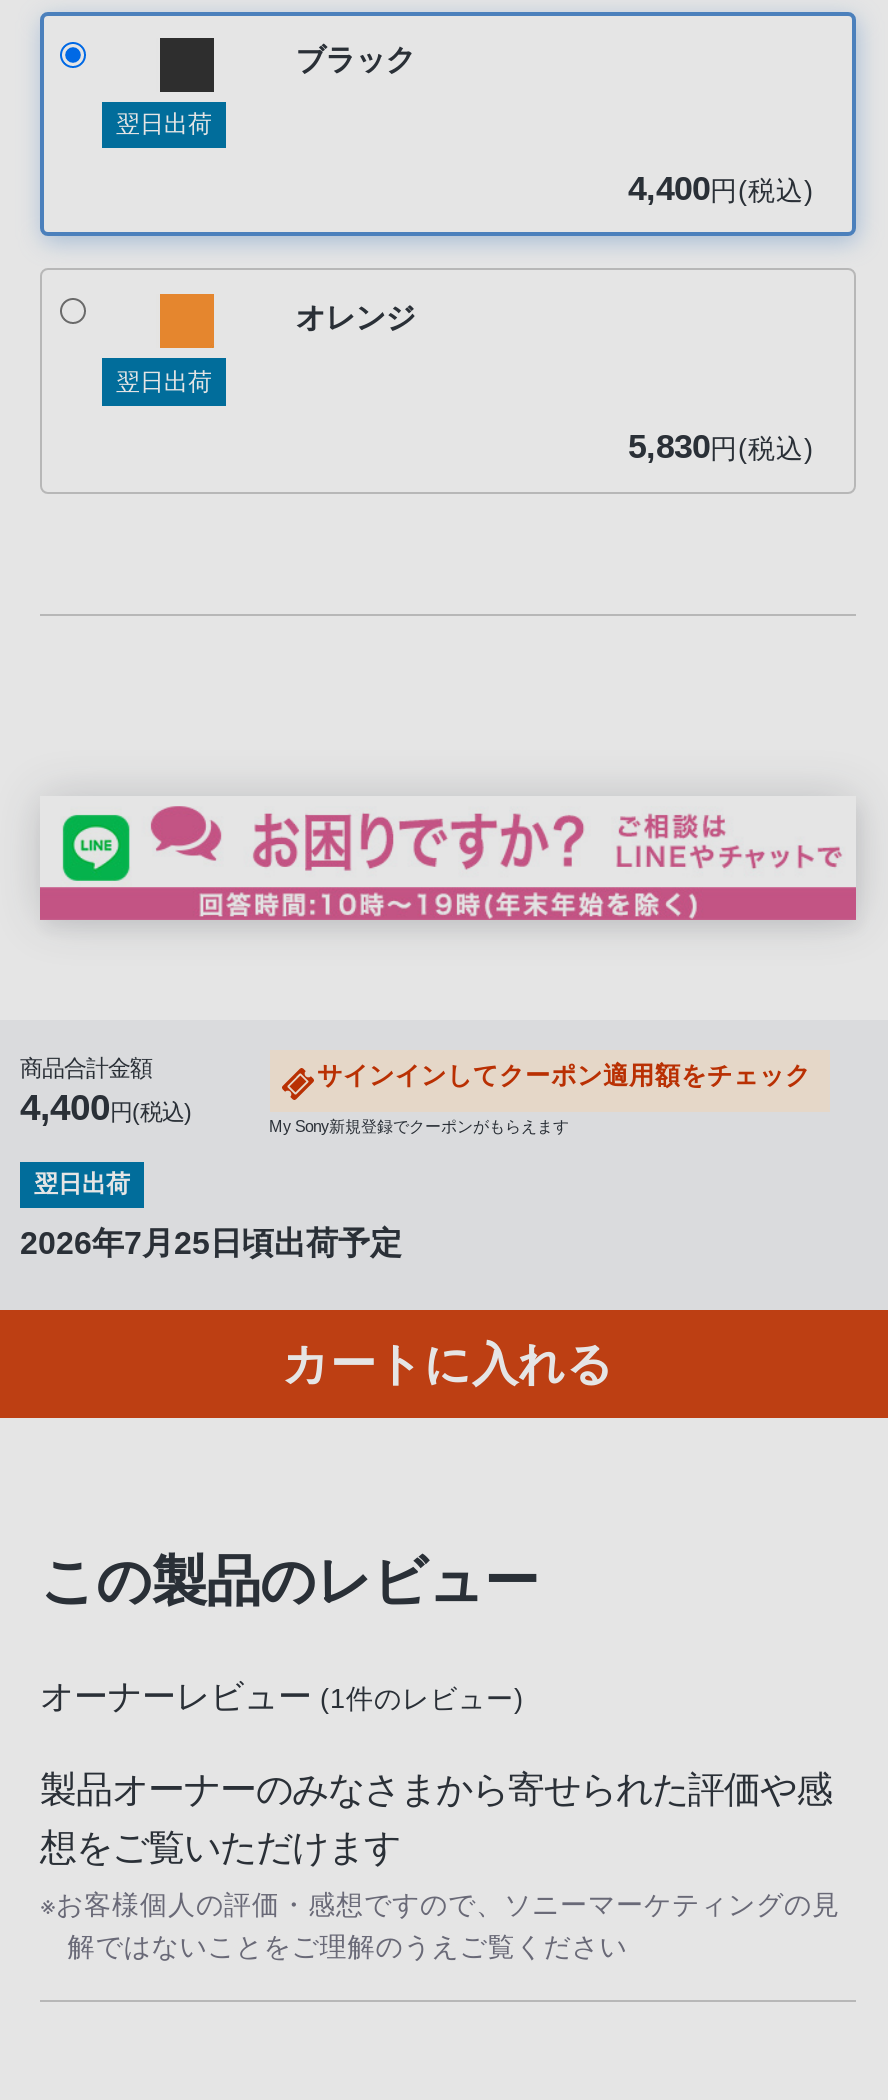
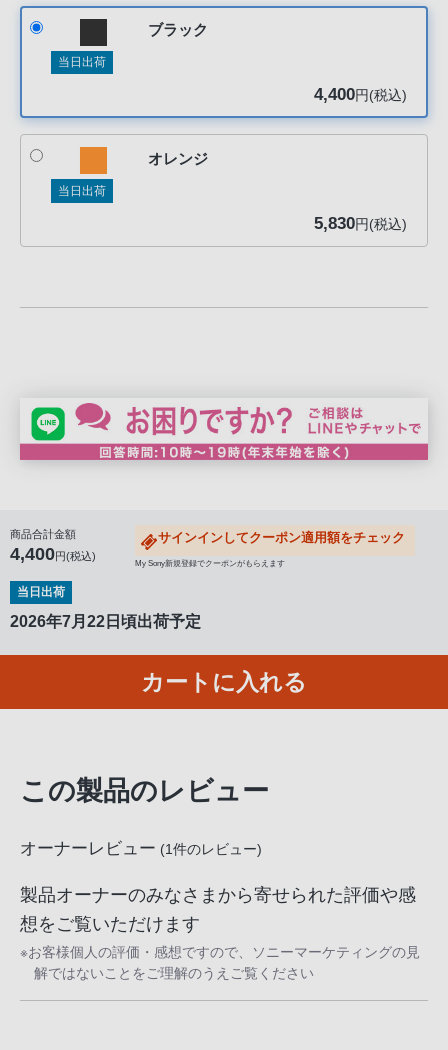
- 翌日出荷
+ 当日出荷

- 翌日出荷
+ 当日出荷

- 翌日出荷
+ 当日出荷

- 2026年7月25日頃出荷予定
+ 2026年7月22日頃出荷予定
